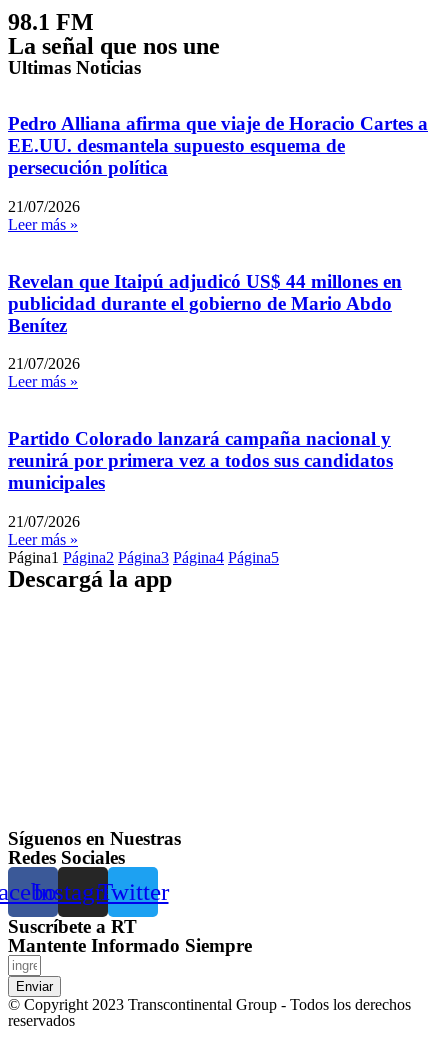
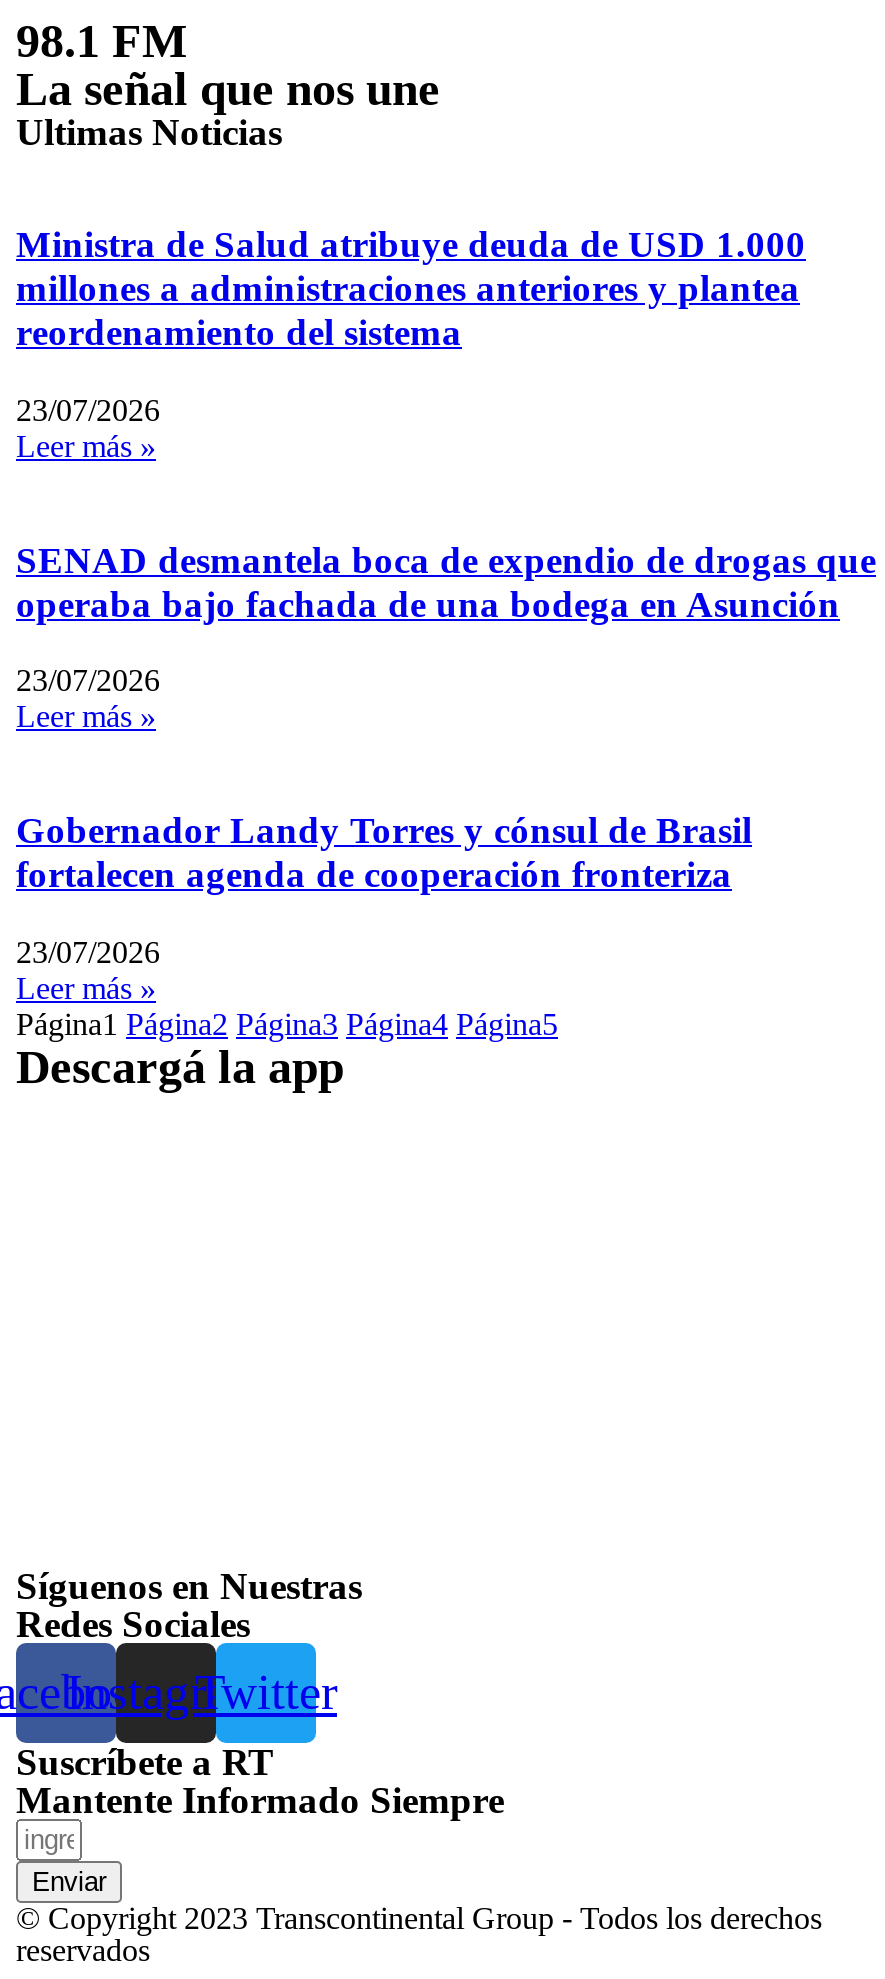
- Pedro Alliana afirma que viaje de Horacio Cartes a
- EE.UU. desmantela supuesto esquema de
- persecución política
+ Ministra de Salud atribuye deuda de USD 1.000
+ millones a administraciones anteriores y plantea
+ reordenamiento del sistema

- 21/07/2026
+ 23/07/2026

- Revelan que Itaipú adjudicó US$ 44 millones en
- publicidad durante el gobierno de Mario Abdo
- Benítez
+ SENAD desmantela boca de expendio de drogas que
+ operaba bajo fachada de una bodega en Asunción

- 21/07/2026
+ 23/07/2026

- Partido Colorado lanzará campaña nacional y
- reunirá por primera vez a todos sus candidatos
- municipales
+ Gobernador Landy Torres y cónsul de Brasil
+ fortalecen agenda de cooperación fronteriza

- 21/07/2026
+ 23/07/2026
